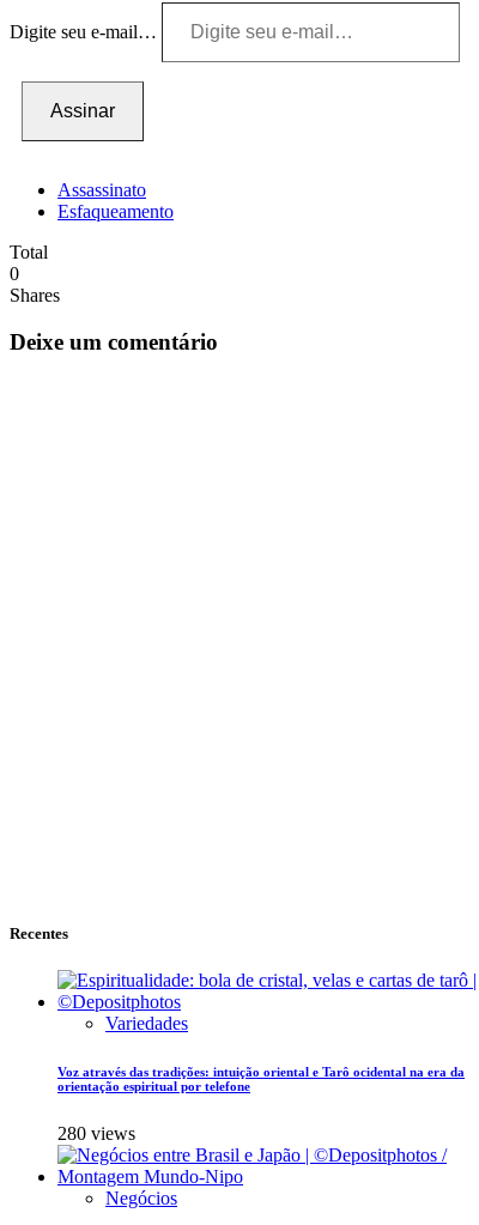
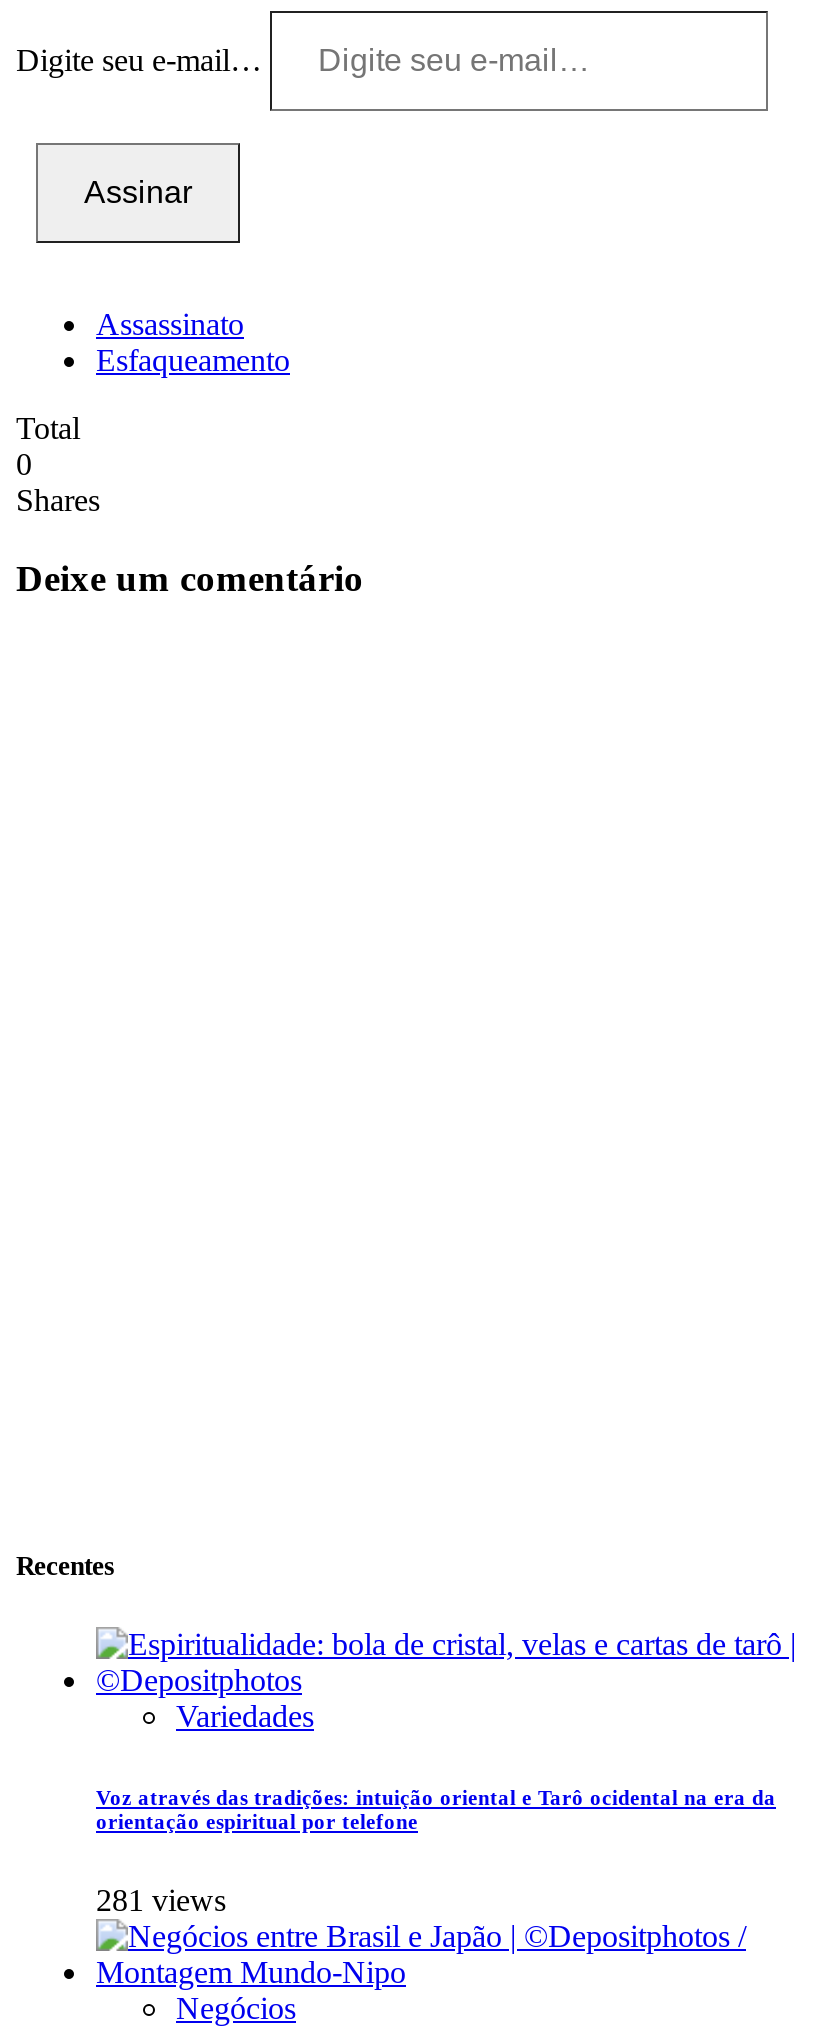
- 280 views
+ 281 views
